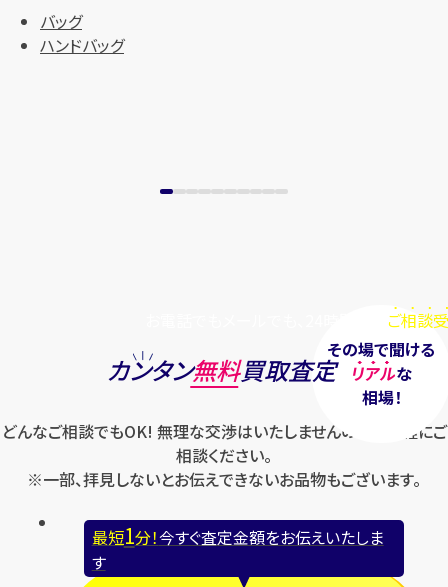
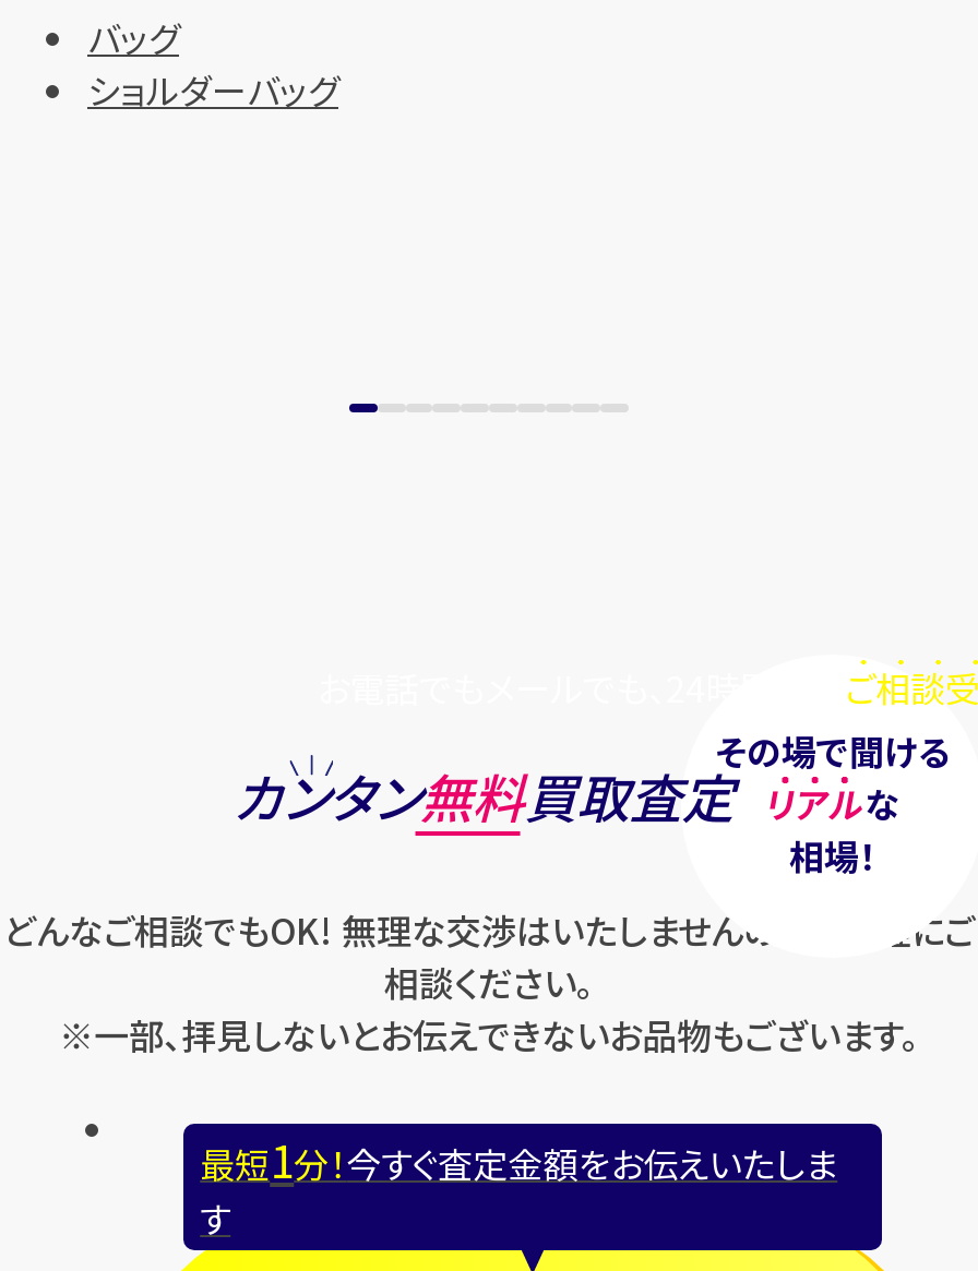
- ハンドバッグ
+ ショルダーバッグ
